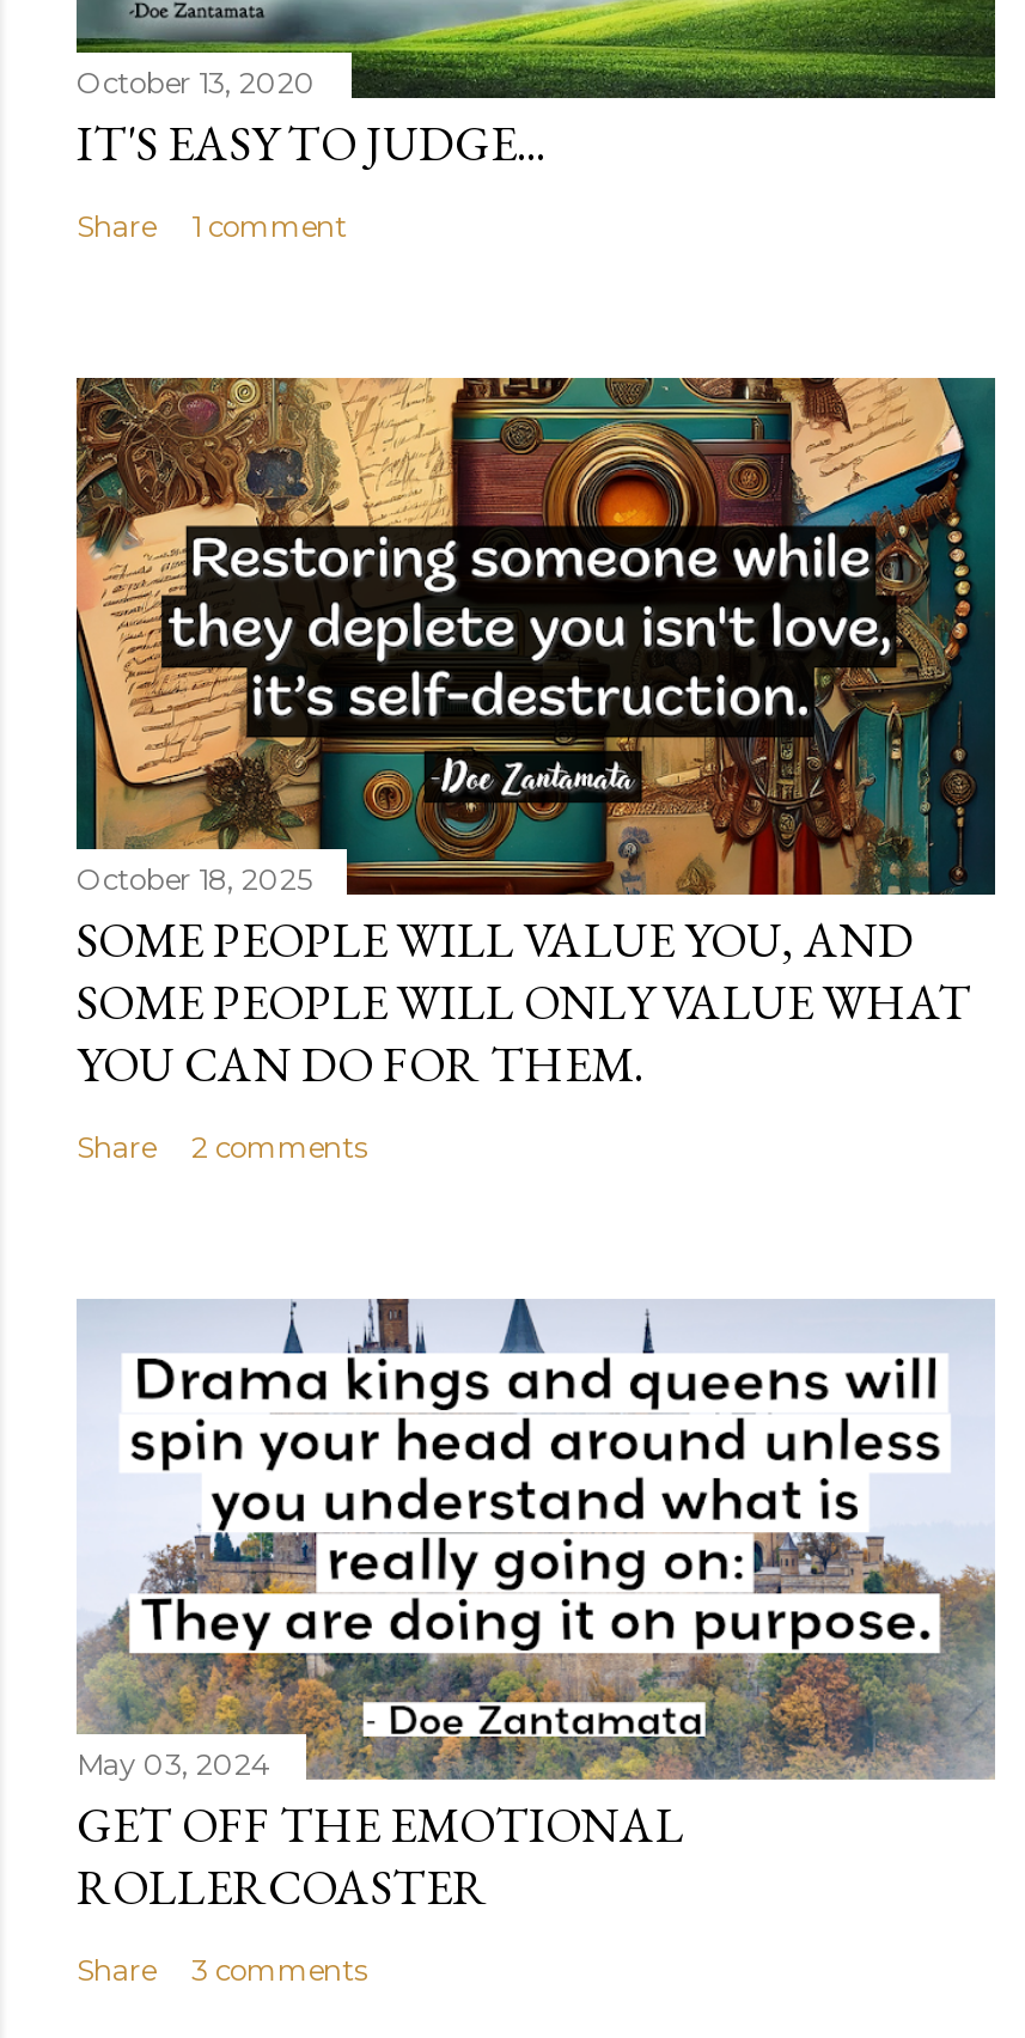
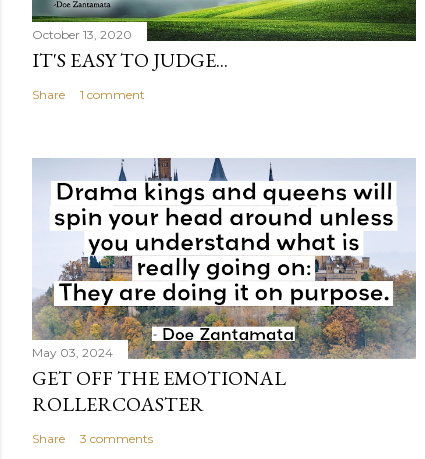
- [image]
- October 18, 2025
- SOME PEOPLE WILL VALUE YOU, AND
- SOME PEOPLE WILL ONLY VALUE WHAT
- YOU CAN DO FOR THEM.
- Share
- 2 comments
